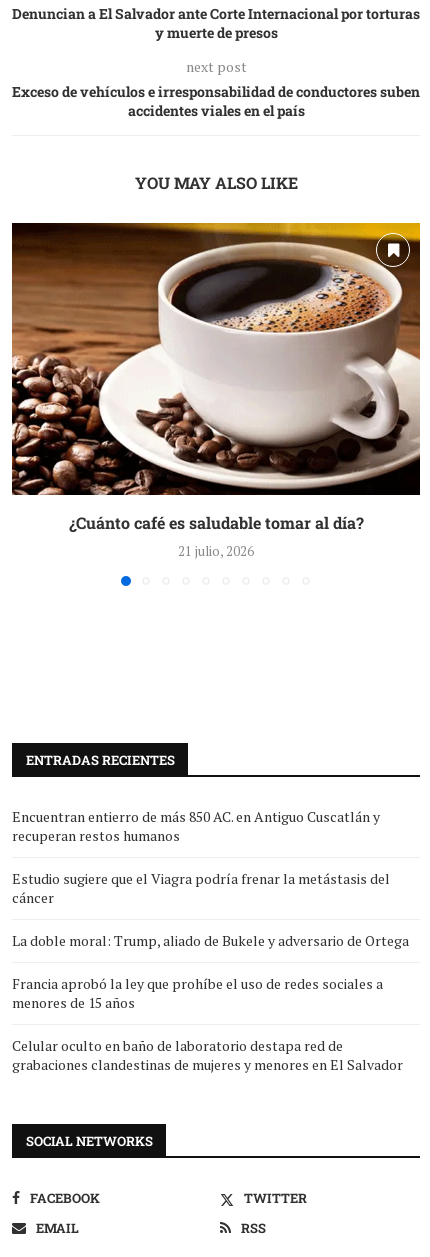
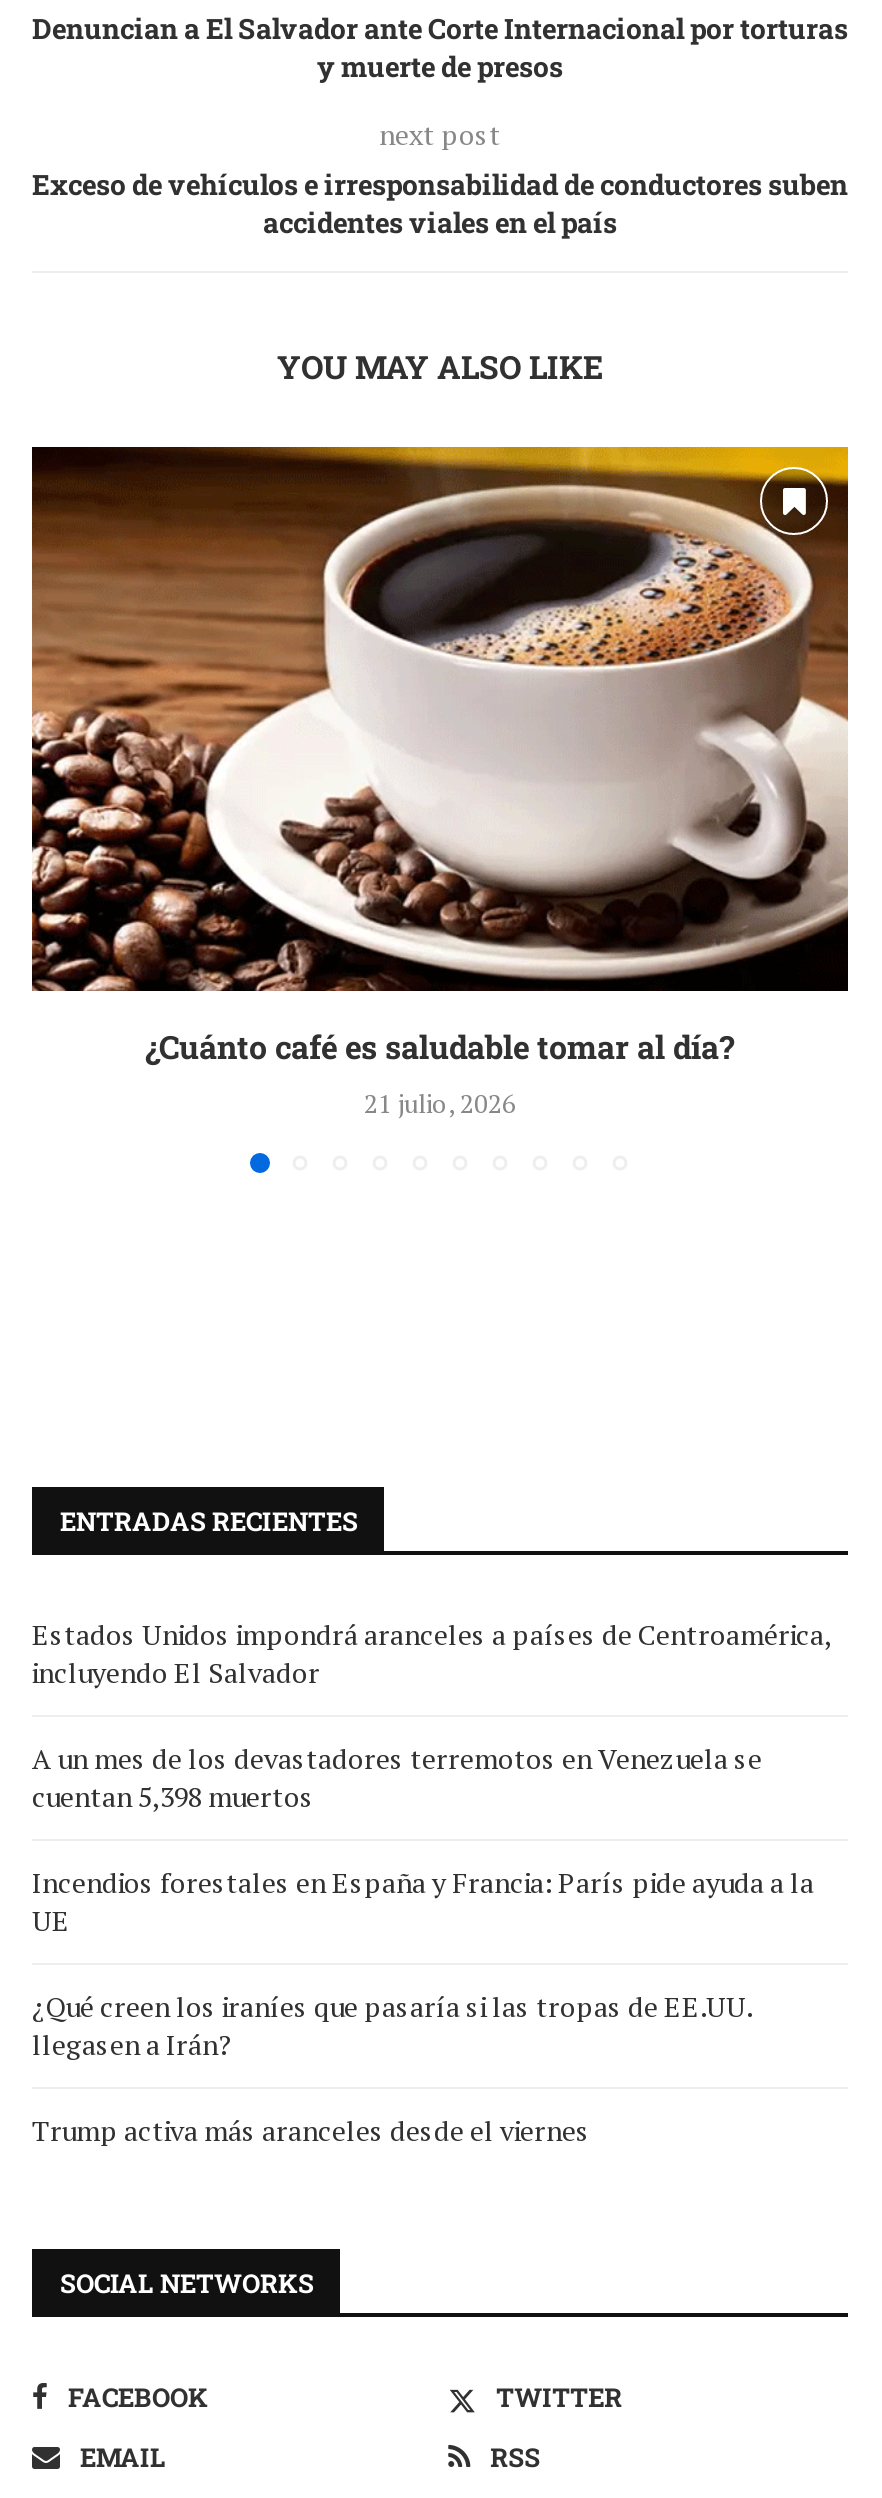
- Encuentran entierro de más 850 AC. en Antiguo Cuscatlán y
- recuperan restos humanos
+ Estados Unidos impondrá aranceles a países de Centroamérica,
+ incluyendo El Salvador

- Estudio sugiere que el Viagra podría frenar la metástasis del
- cáncer
+ A un mes de los devastadores terremotos en Venezuela se
+ cuentan 5,398 muertos

- La doble moral: Trump, aliado de Bukele y adversario de Ortega
+ Incendios forestales en España y Francia: París pide ayuda a la
+ UE

- Francia aprobó la ley que prohíbe el uso de redes sociales a
- menores de 15 años
+ ¿Qué creen los iraníes que pasaría si las tropas de EE.UU.
+ llegasen a Irán?

- Celular oculto en baño de laboratorio destapa red de
- grabaciones clandestinas de mujeres y menores en El Salvador
+ Trump activa más aranceles desde el viernes
